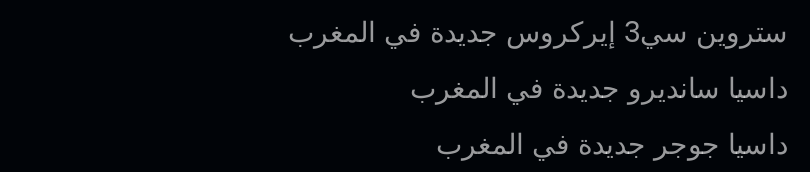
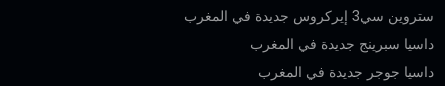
- داسيا سانديرو جديدة في المغرب
+ داسيا سبرينج جديدة في المغرب
